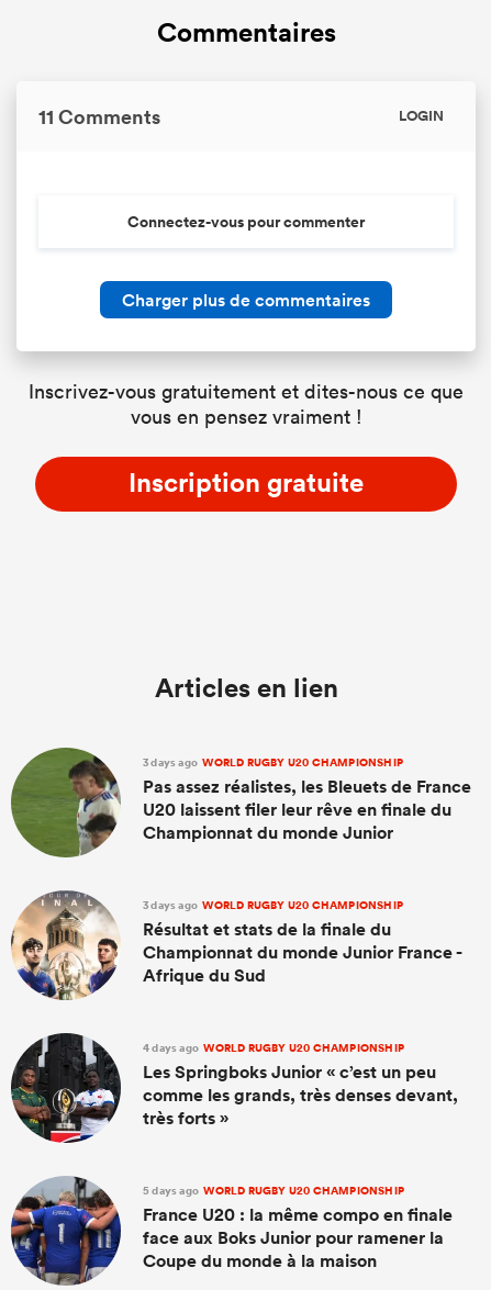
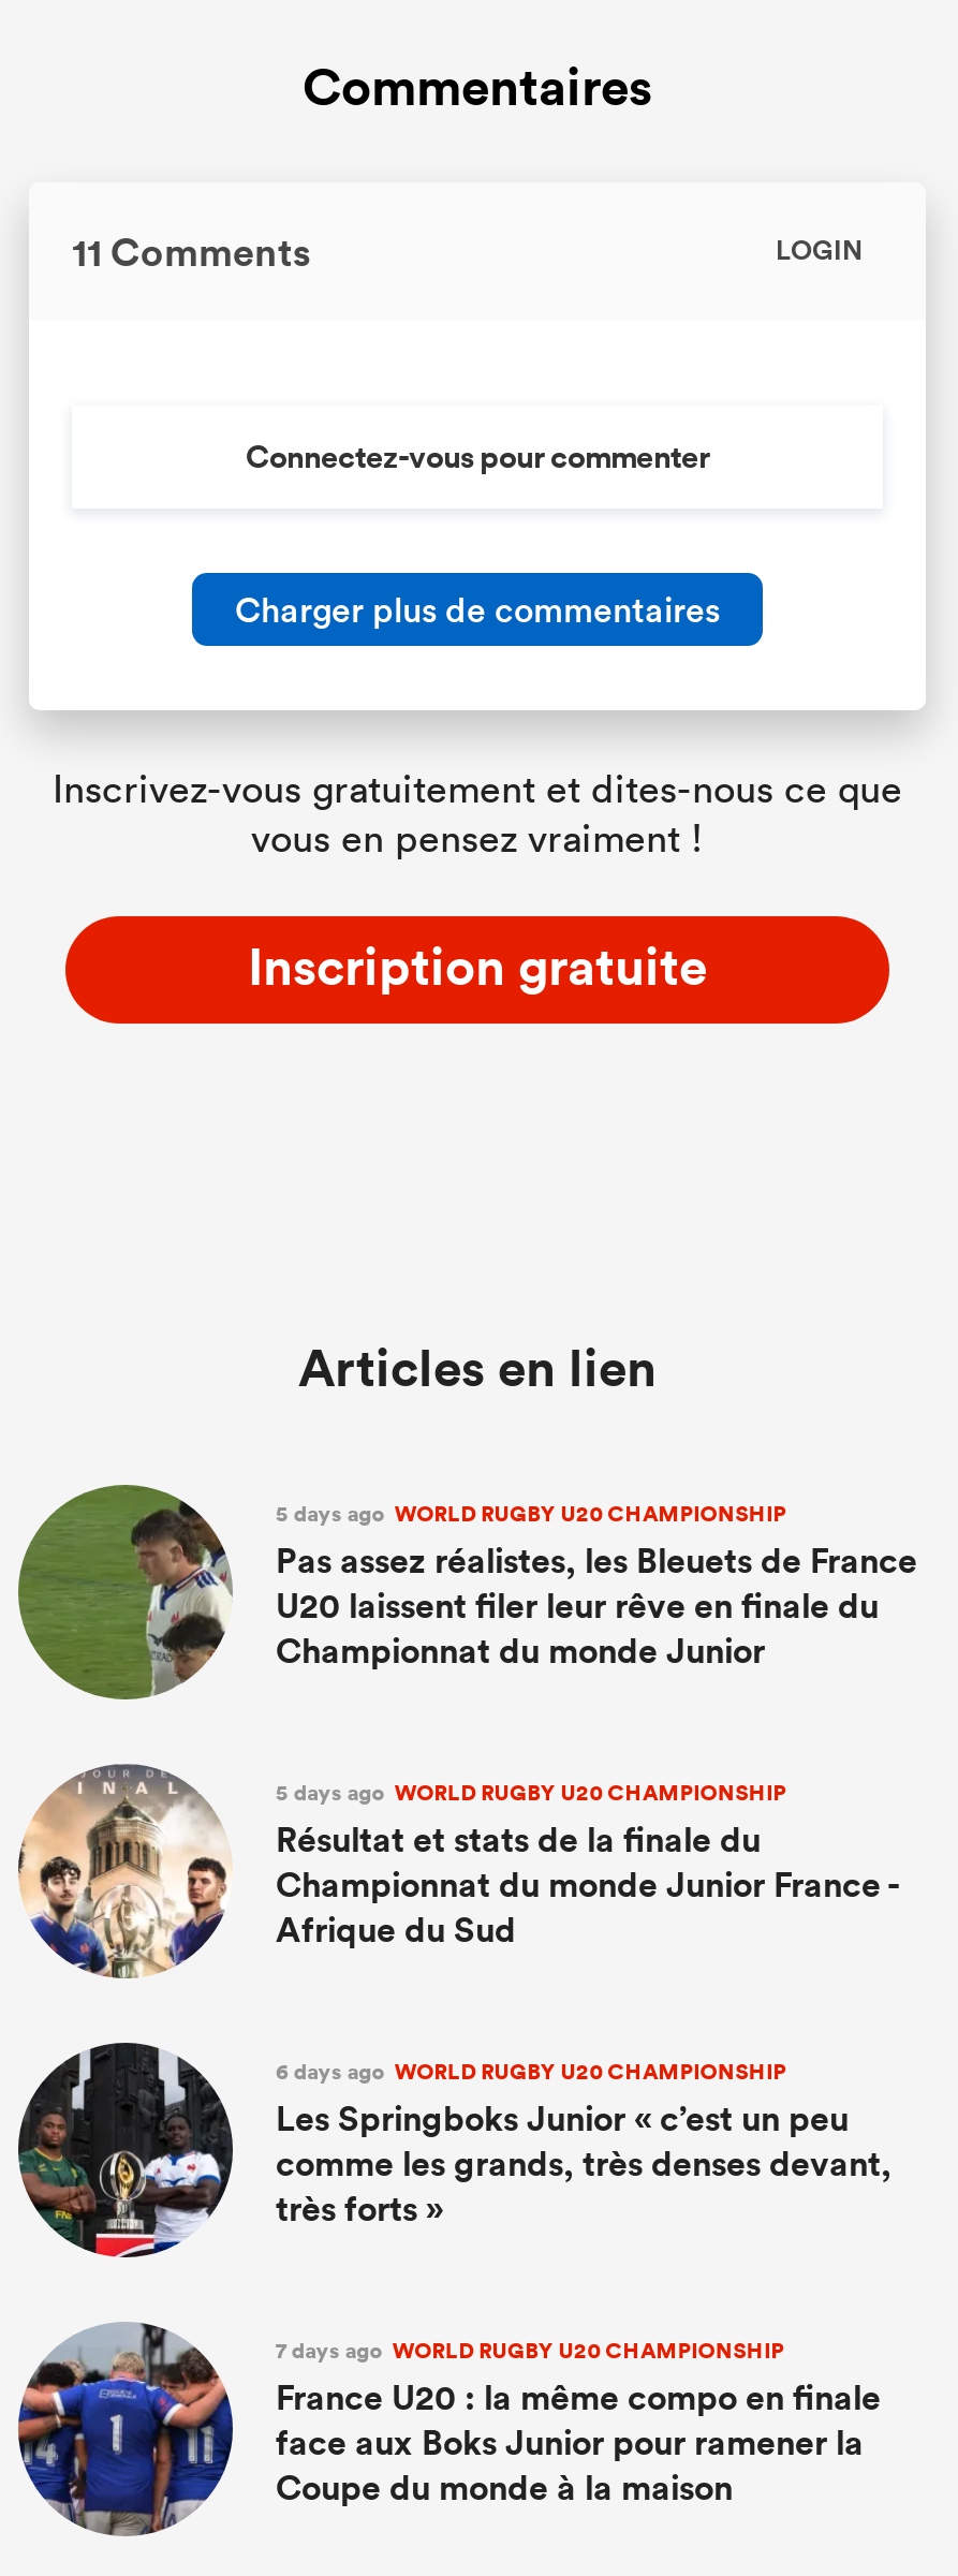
- 3 days ago WORLD RUGBY U20 CHAMPIONSHIP
+ 5 days ago WORLD RUGBY U20 CHAMPIONSHIP

- 3 days ago WORLD RUGBY U20 CHAMPIONSHIP
+ 5 days ago WORLD RUGBY U20 CHAMPIONSHIP

- 4 days ago WORLD RUGBY U20 CHAMPIONSHIP
+ 6 days ago WORLD RUGBY U20 CHAMPIONSHIP

- 5 days ago WORLD RUGBY U20 CHAMPIONSHIP
+ 7 days ago WORLD RUGBY U20 CHAMPIONSHIP
